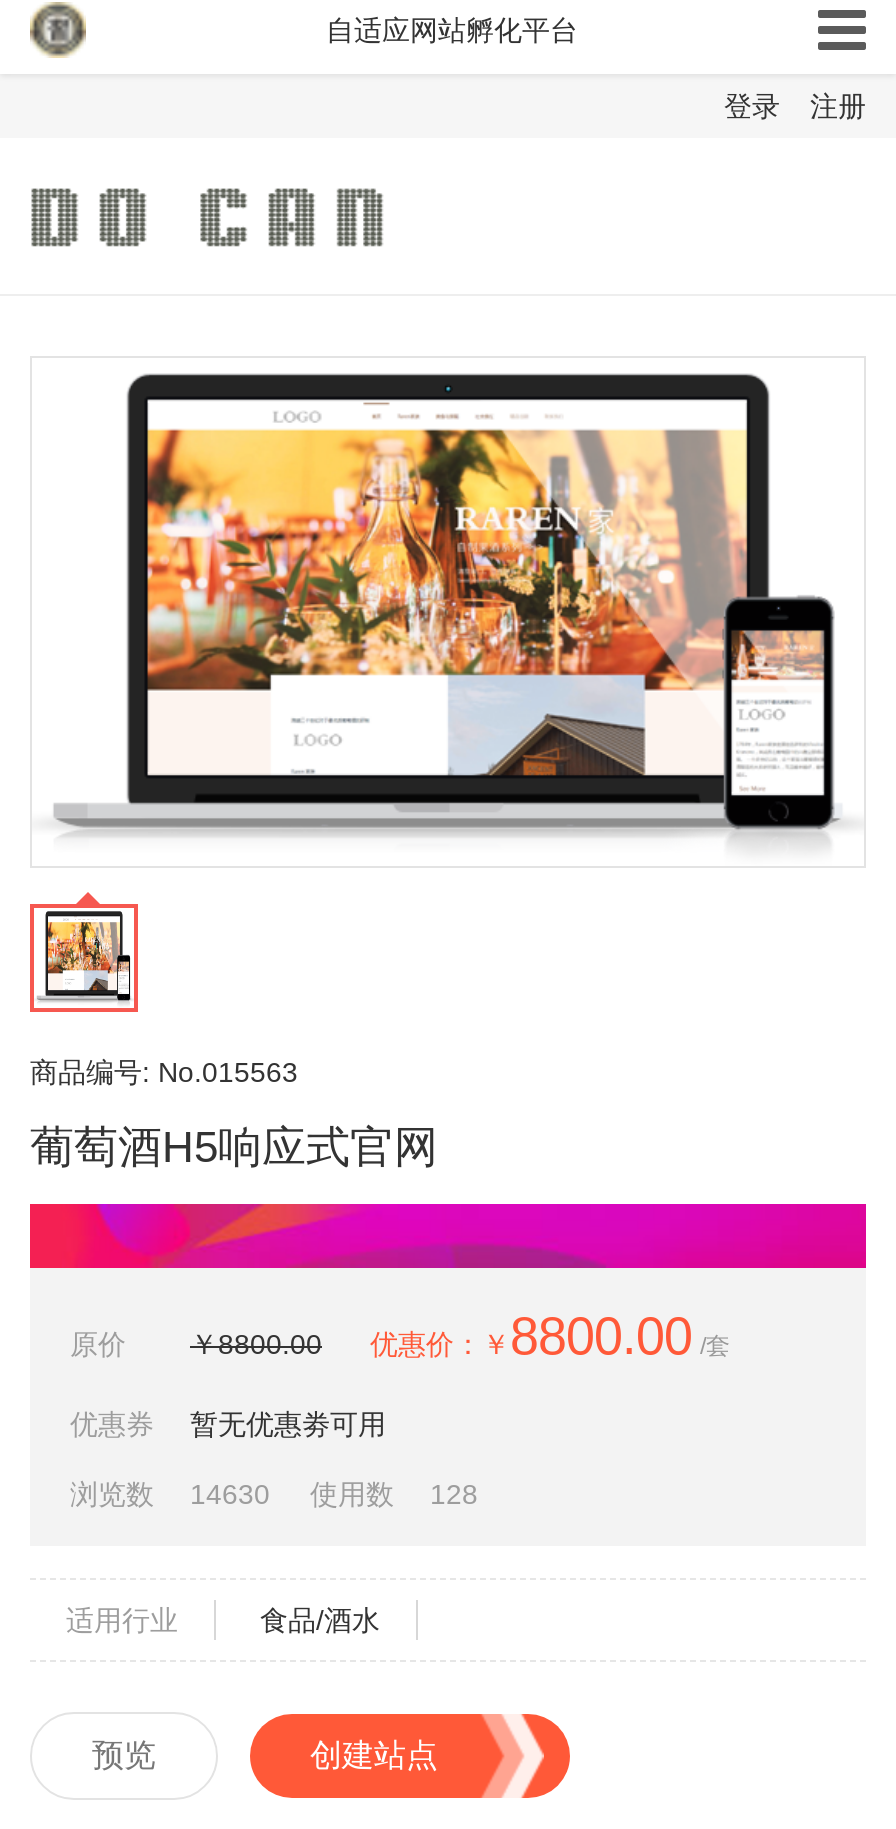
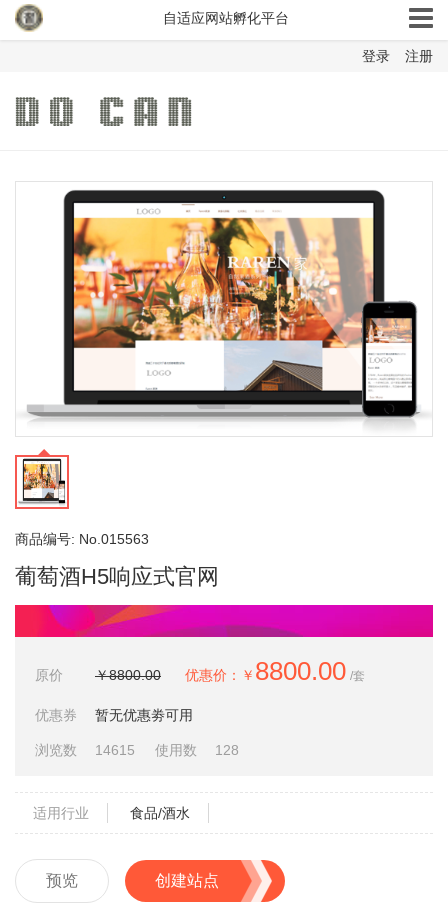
- 浏览数 14630 使用数 128
+ 浏览数 14615 使用数 128
